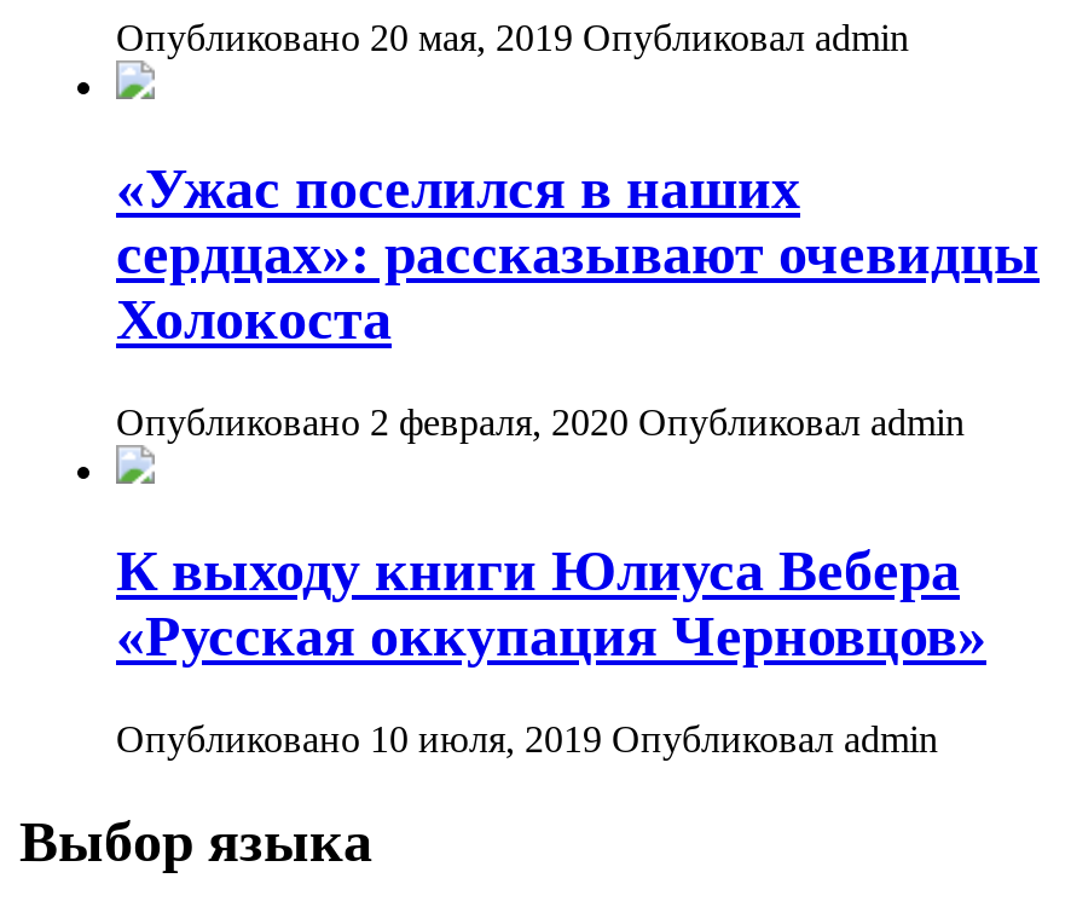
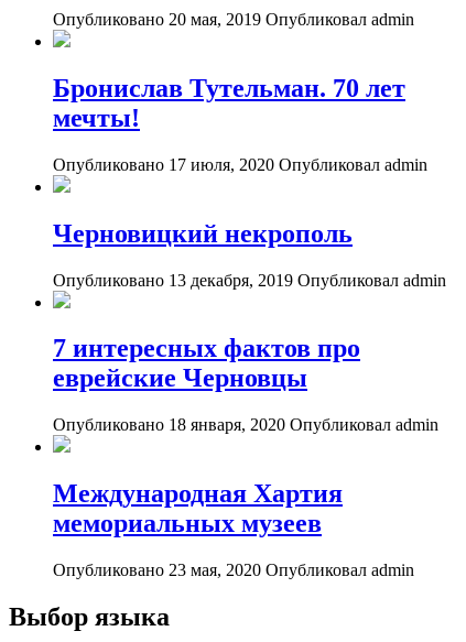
- «Ужас поселился в наших
- сердцах»: рассказывают очевидцы
- Холокоста
- Опубликовано 2 февраля, 2020 Опубликовал admin
- К выходу книги Юлиуса Вебера
- «Русская оккупация Черновцов»
- Опубликовано 10 июля, 2019 Опубликовал admin
+ Бронислав Тутельман. 70 лет
+ мечты!
+ Опубликовано 17 июля, 2020 Опубликовал admin
+ Черновицкий некрополь
+ Опубликовано 13 декабря, 2019 Опубликовал admin
+ 7 интересных фактов про
+ еврейские Черновцы
+ Опубликовано 18 января, 2020 Опубликовал admin
+ Международная Хартия
+ мемориальных музеев
+ Опубликовано 23 мая, 2020 Опубликовал admin
